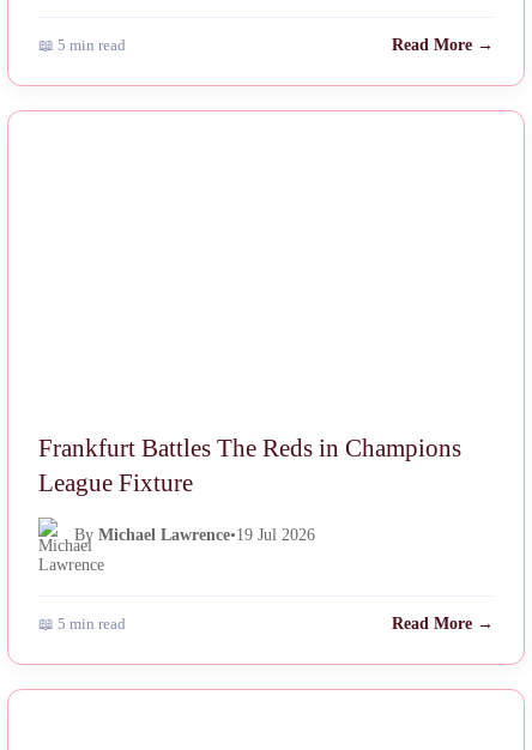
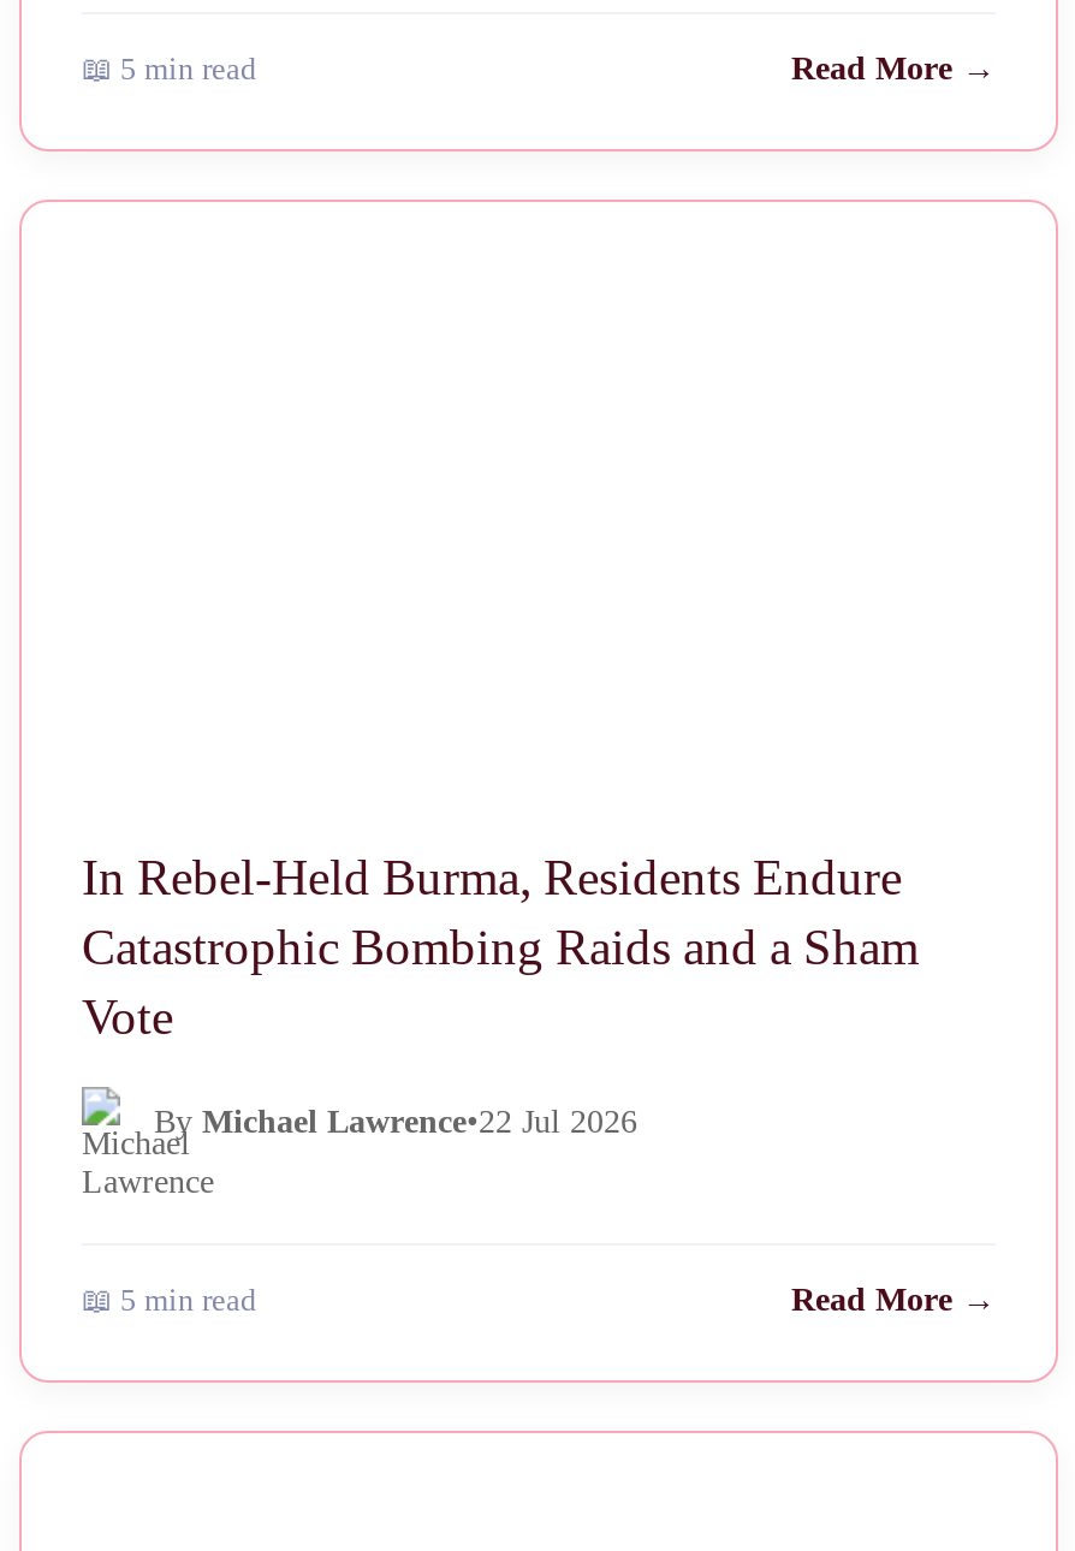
- Frankfurt Battles The Reds in Champions
- League Fixture
+ In Rebel-Held Burma, Residents Endure
+ Catastrophic Bombing Raids and a Sham
+ Vote

- By Michael Lawrence•19 Jul 2026
+ By Michael Lawrence•22 Jul 2026
